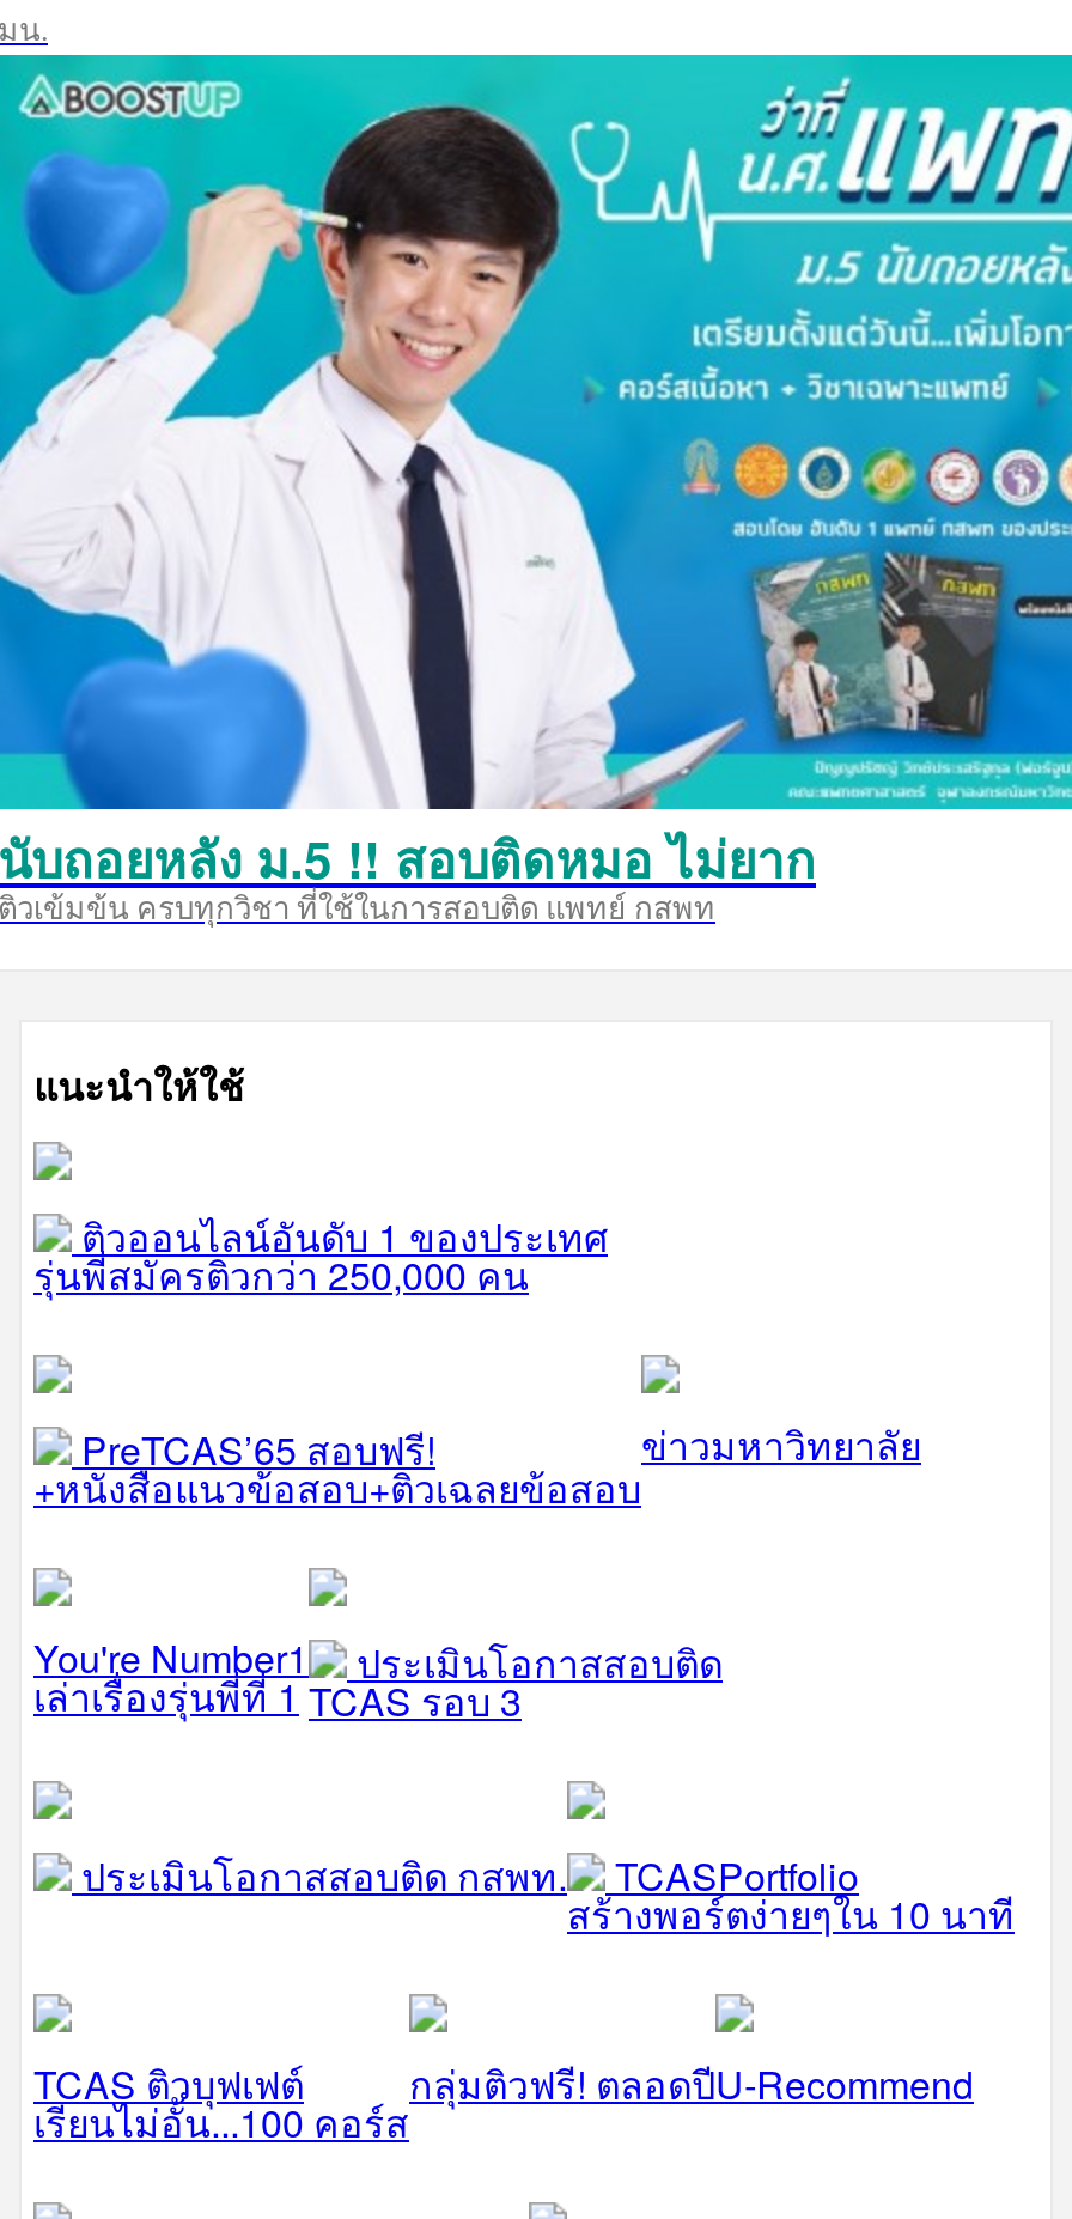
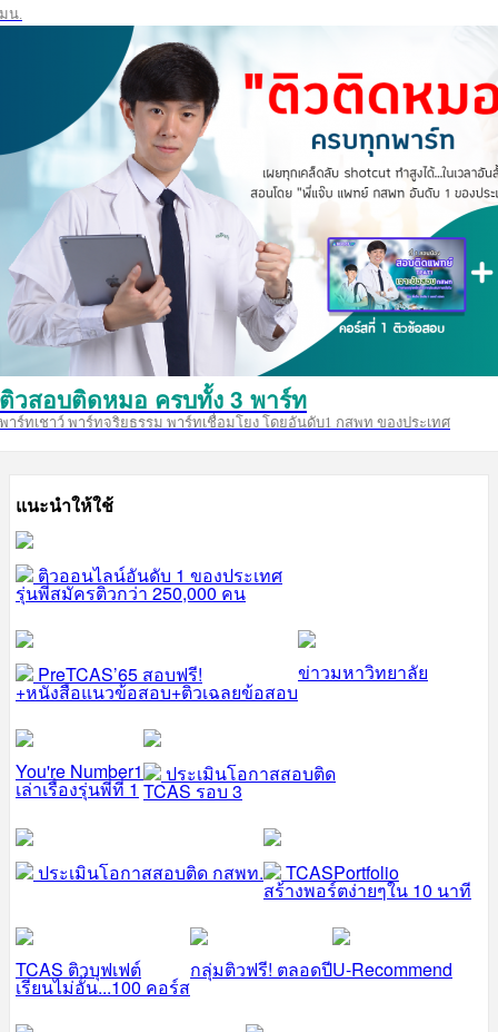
- [image]
- นับถอยหลัง ม.5 !! สอบติดหมอ ไม่ยาก
- ติวเข้มข้น ครบทุกวิชา ที่ใช้ในการสอบติด แพทย์ กสพท
+ [image]
+ ติวสอบติดหมอ ครบทั้ง 3 พาร์ท
+ พาร์ทเชาว์ พาร์ทจริยธรรม พาร์ทเชื่อมโยง โดยอันดับ1 กสพท ของประเทศ
